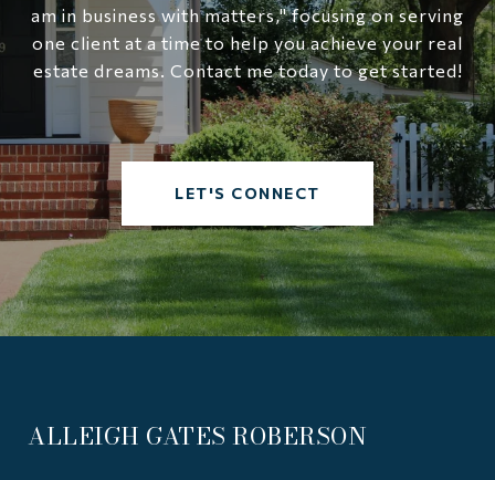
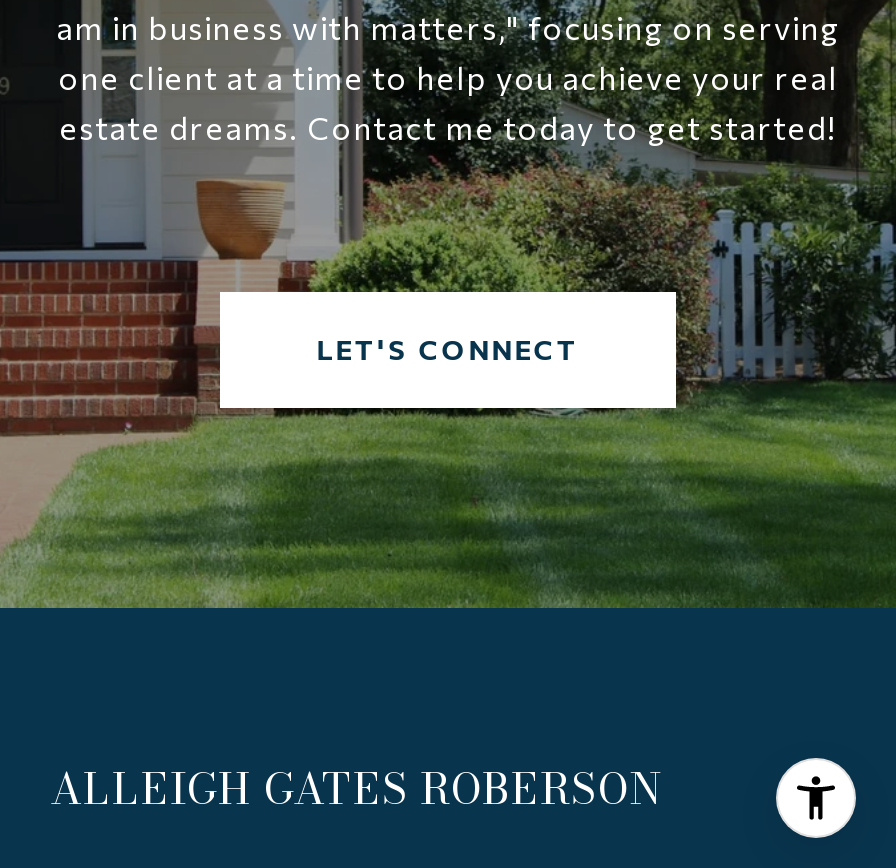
+ [image]
